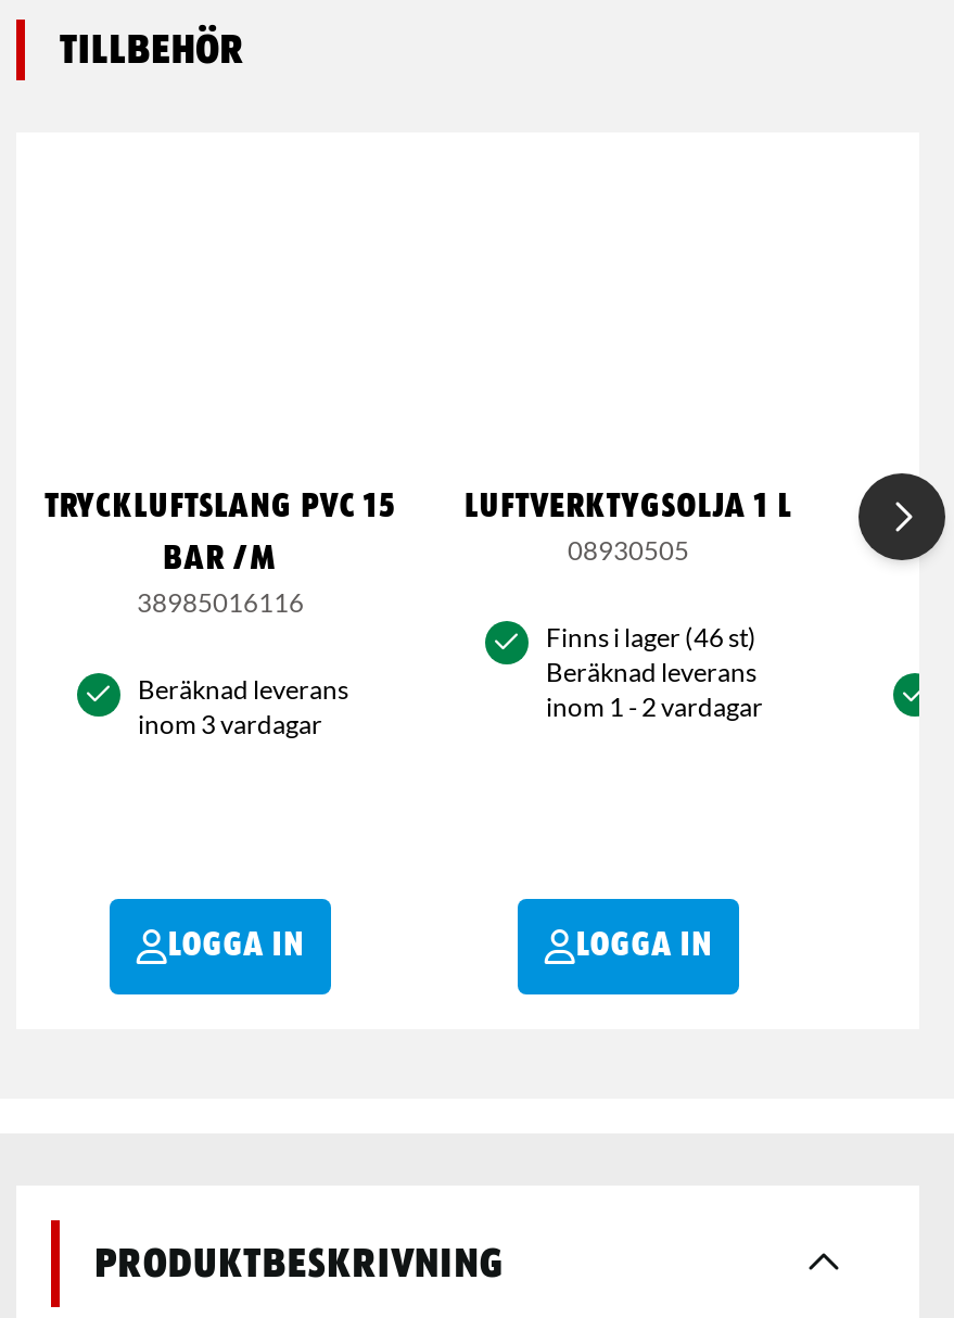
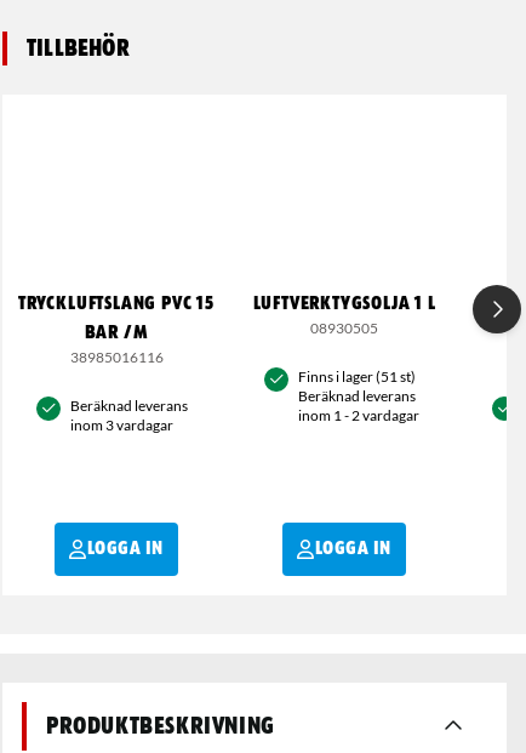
- Finns i lager (46 st)
+ Finns i lager (51 st)
